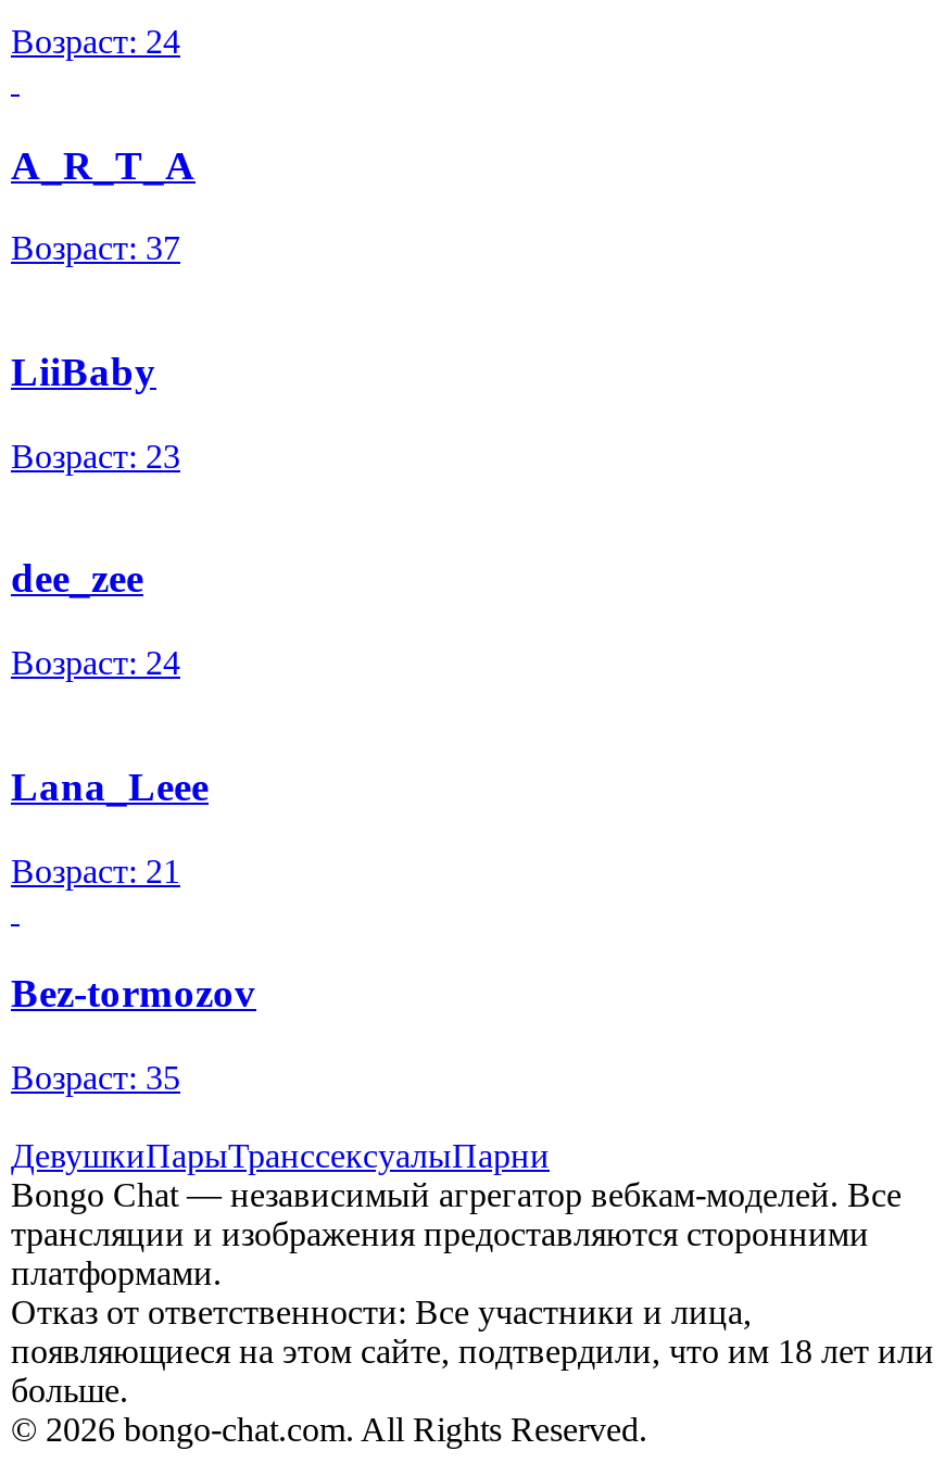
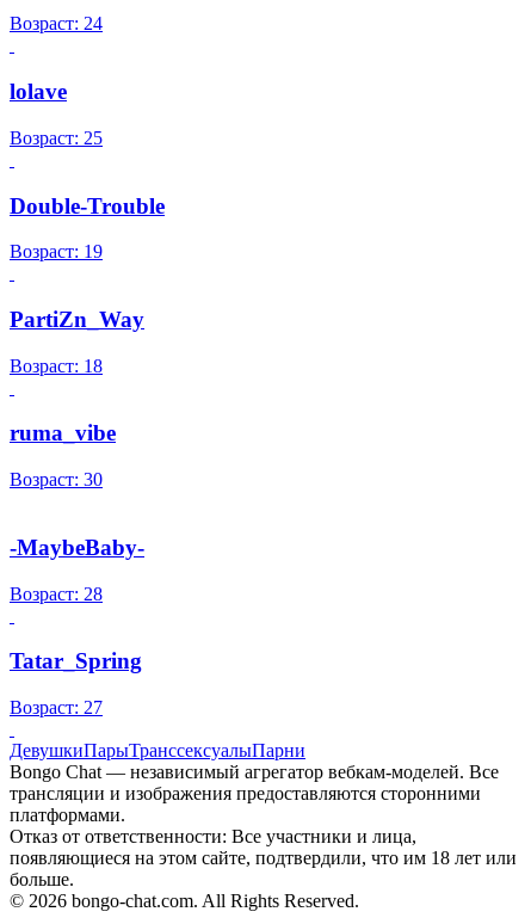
- A_R_T_A
- Возраст: 37
- LiiBaby
- Возраст: 23
- dee_zee
- Возраст: 24
- Lana_Leee
- Возраст: 21
- Bez-tormozov
- Возраст: 35
+ lolave
+ Возраст: 25
+ Double-Trouble
+ Возраст: 19
+ PartiZn_Way
+ Возраст: 18
+ ruma_vibe
+ Возраст: 30
+ -MaybeBaby-
+ Возраст: 28
+ Tatar_Spring
+ Возраст: 27
